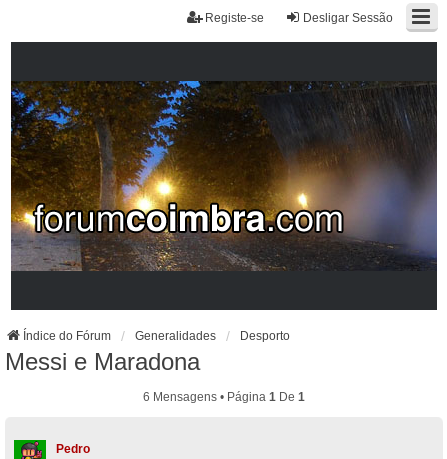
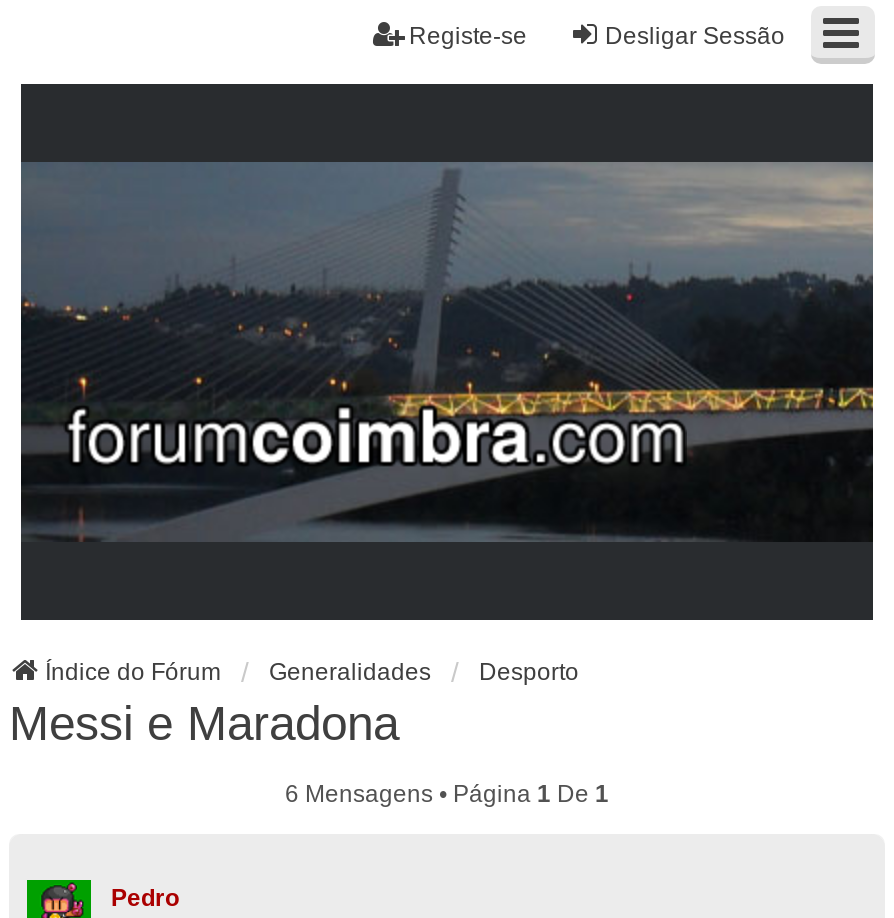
- [image]
+ [image]
